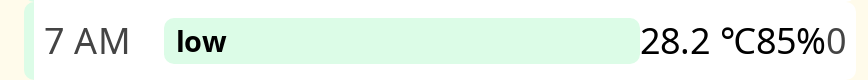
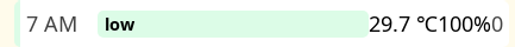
- 28.2 ℃85%0
+ 29.7 ℃100%0
